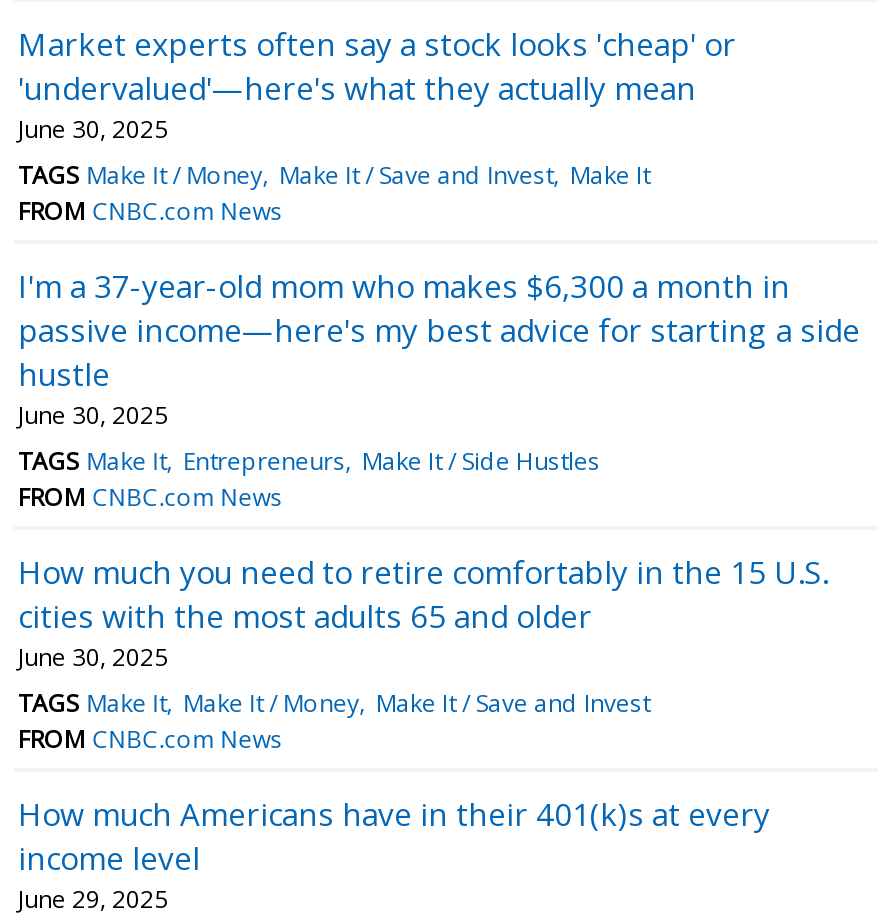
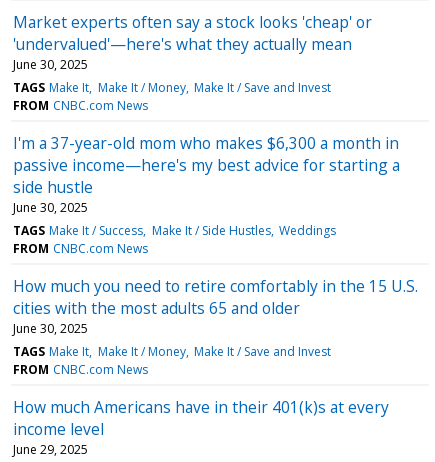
- TAGS Make It / Money Make It / Save and Invest Make It
+ TAGS Make It Make It / Money Make It / Save and Invest

- TAGS Make It Entrepreneurs Make It / Side Hustles
+ TAGS Make It / Success Make It / Side Hustles Weddings
